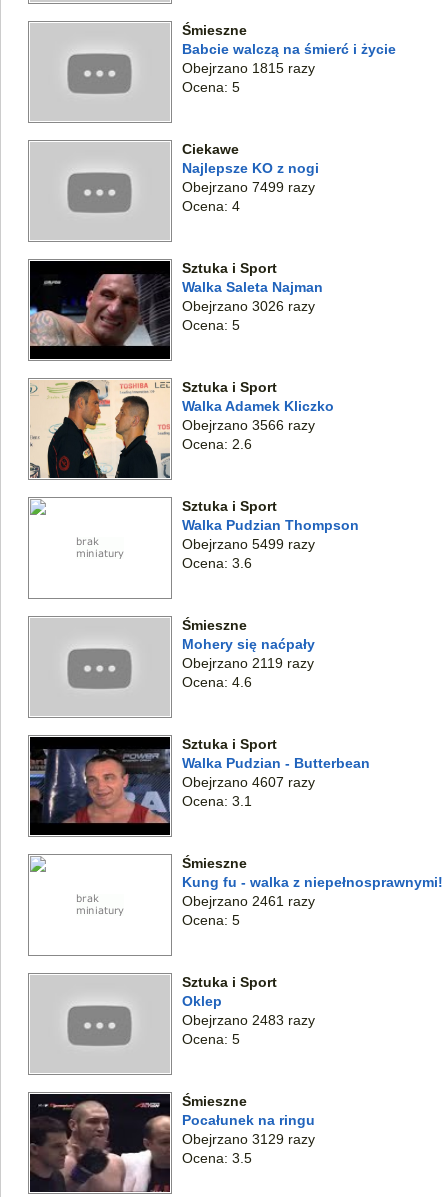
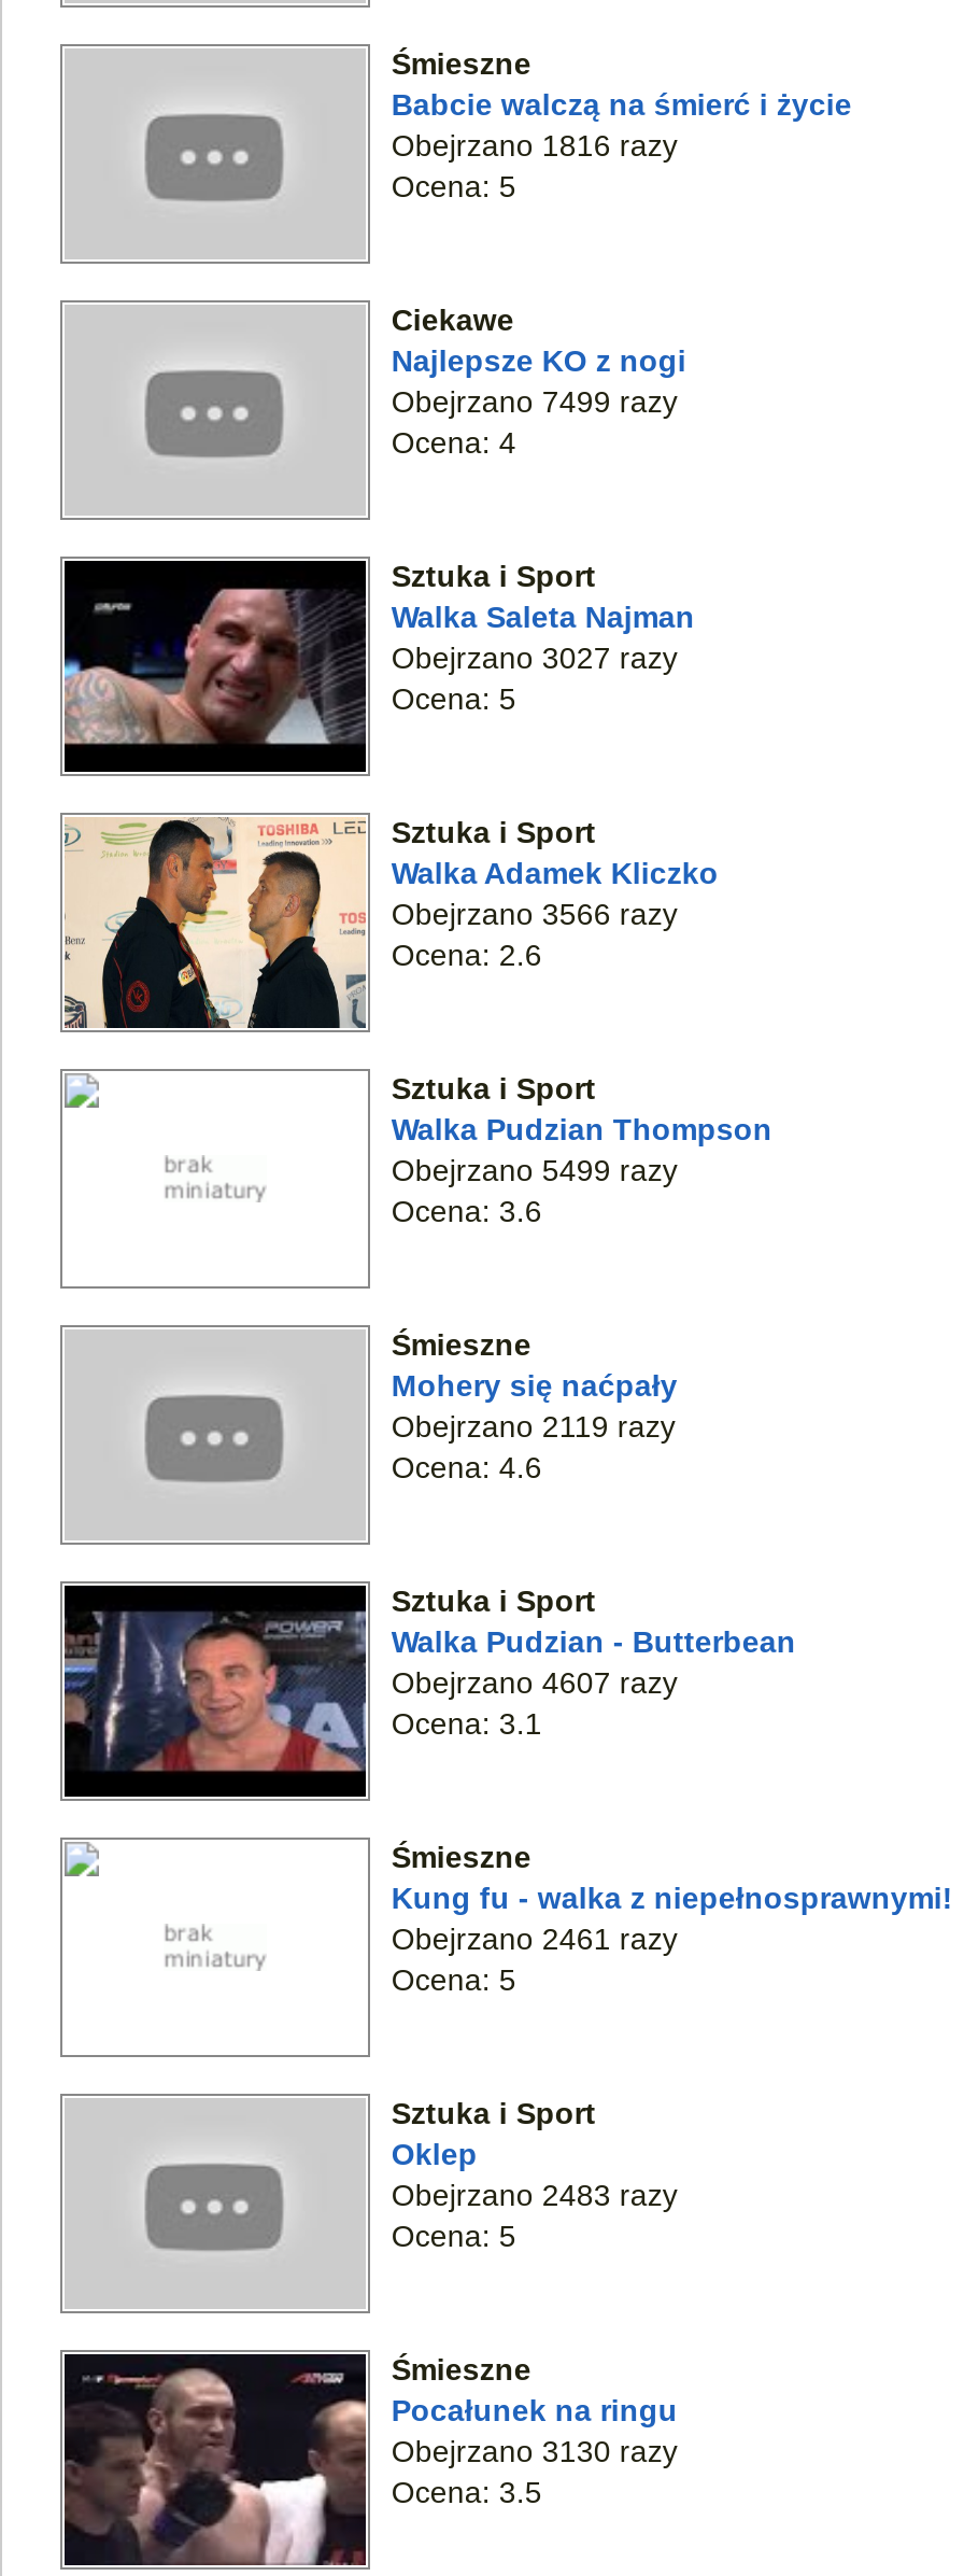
- Obejrzano 1815 razy
+ Obejrzano 1816 razy

- Obejrzano 3026 razy
+ Obejrzano 3027 razy

- Obejrzano 3129 razy
+ Obejrzano 3130 razy
